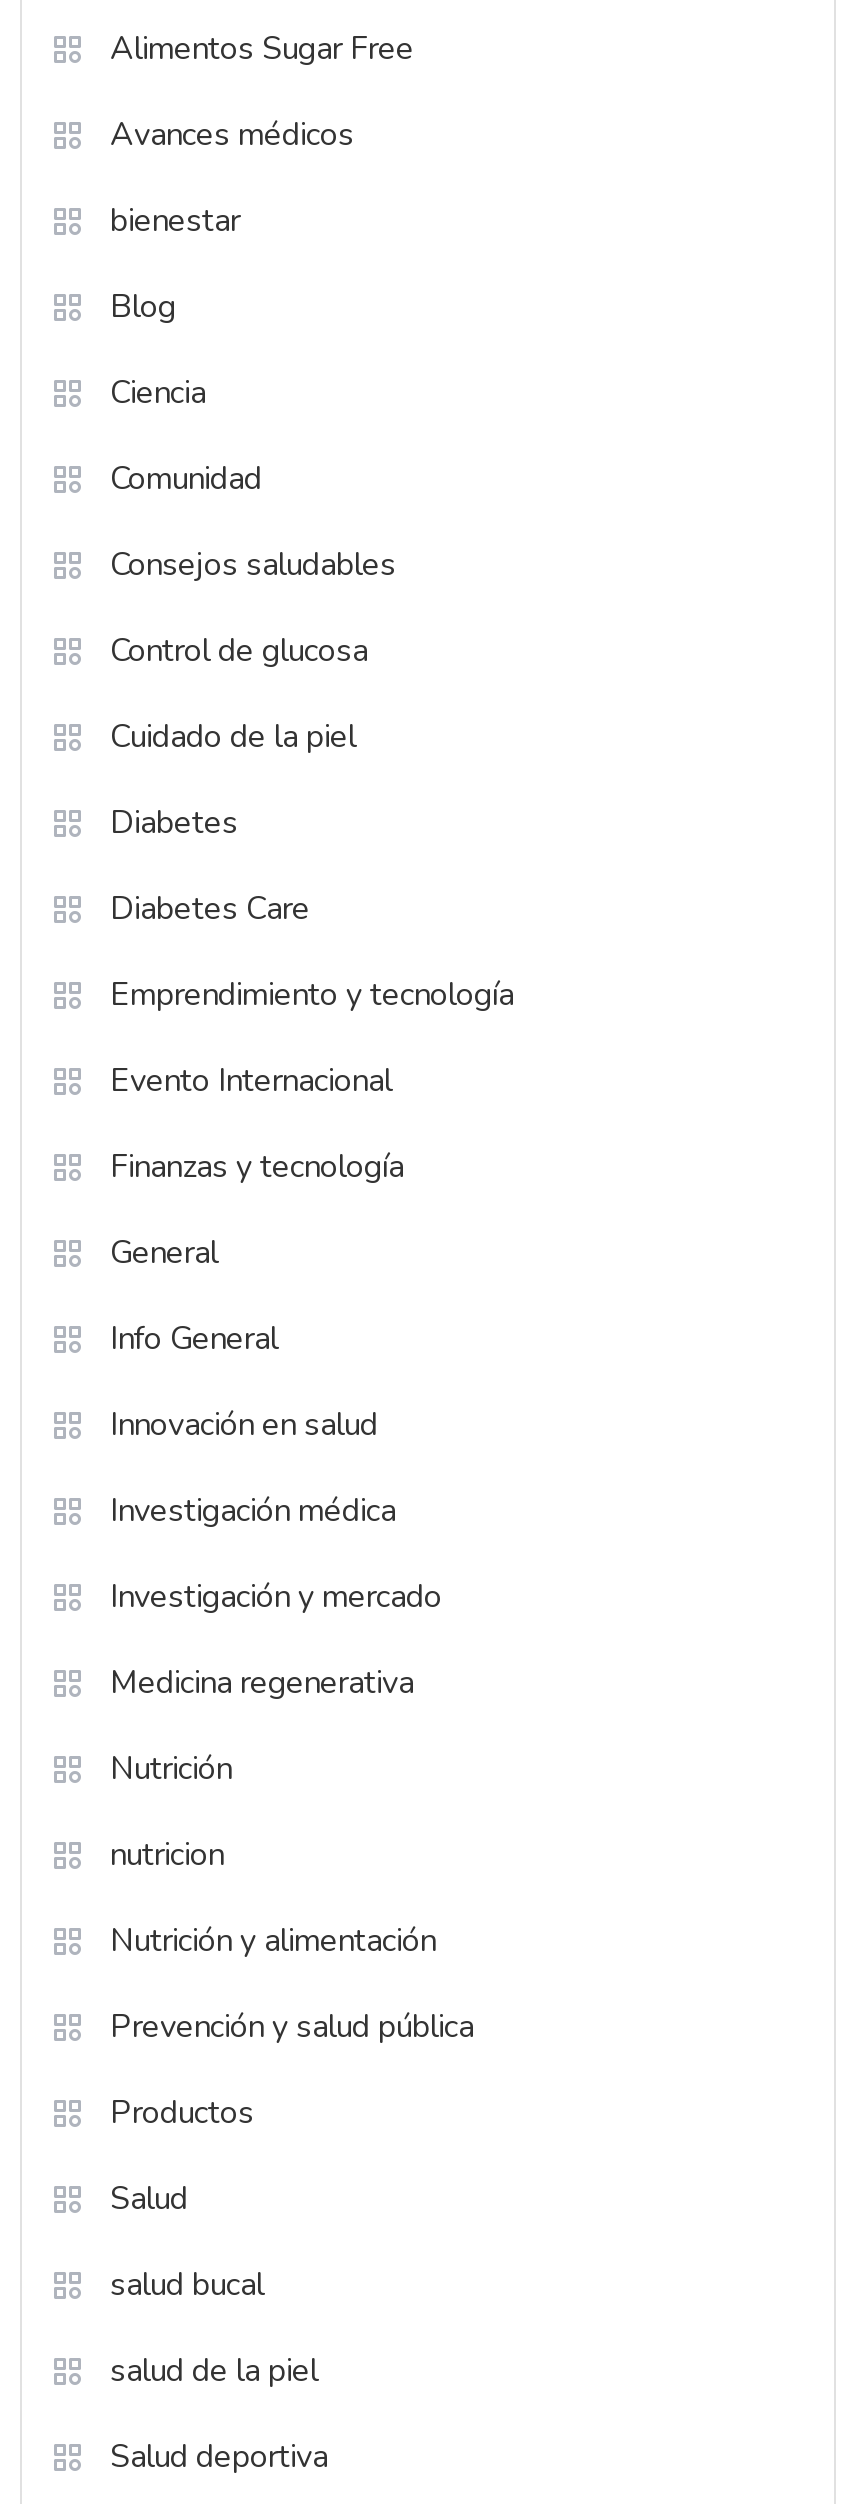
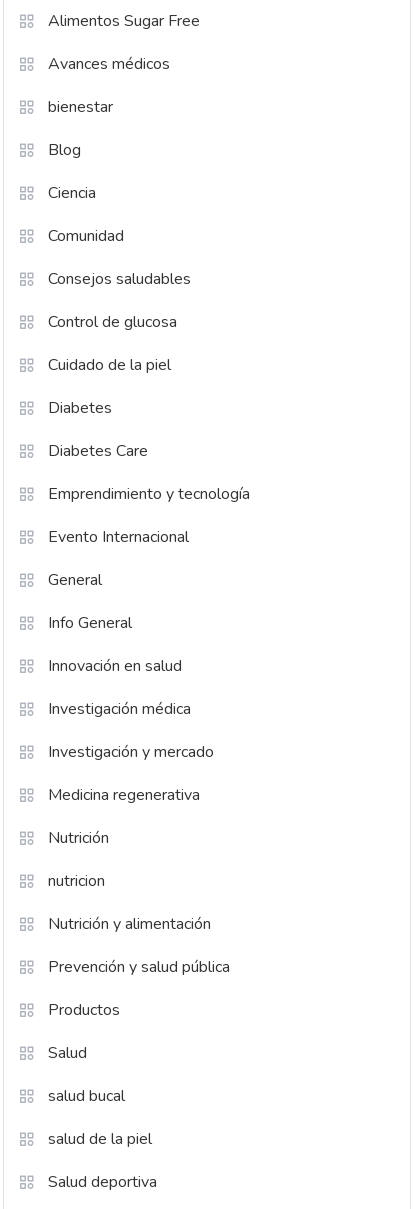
- Finanzas y tecnología
